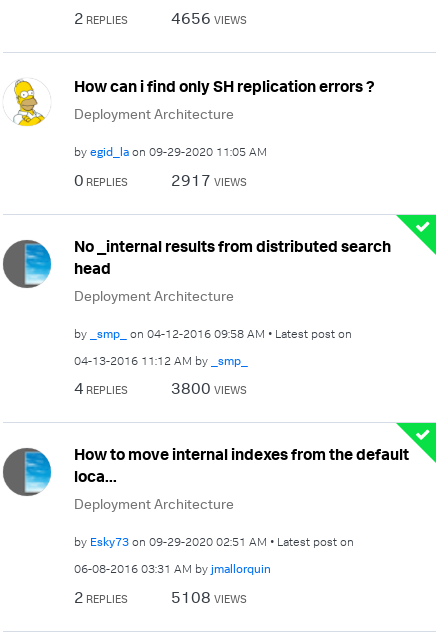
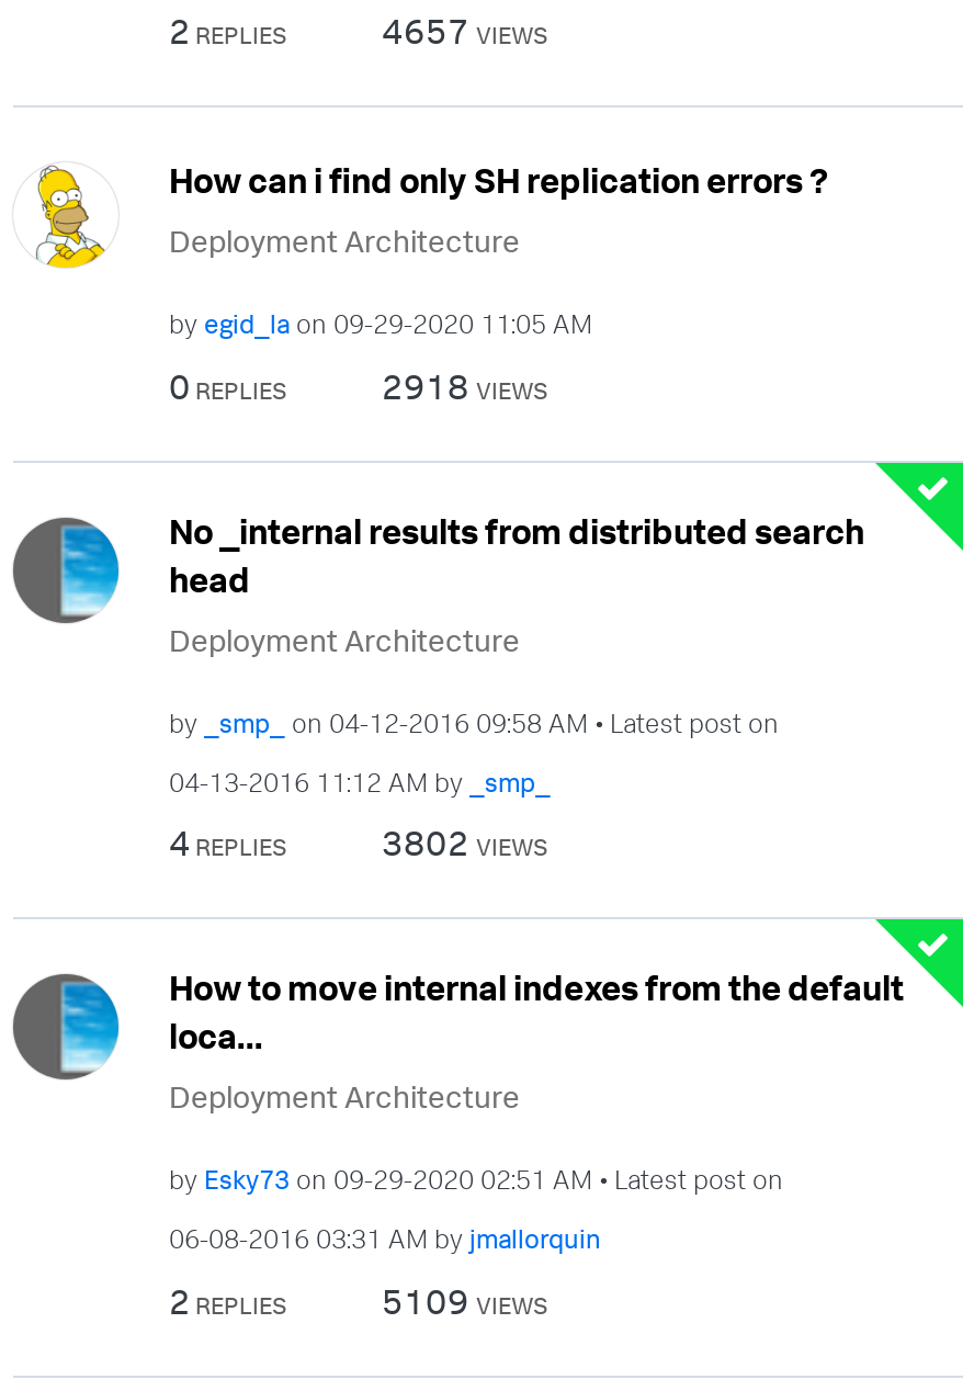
- 4656 VIEWS
+ 4657 VIEWS

- 2917 VIEWS
+ 2918 VIEWS

- 3800 VIEWS
+ 3802 VIEWS

- 5108 VIEWS
+ 5109 VIEWS
